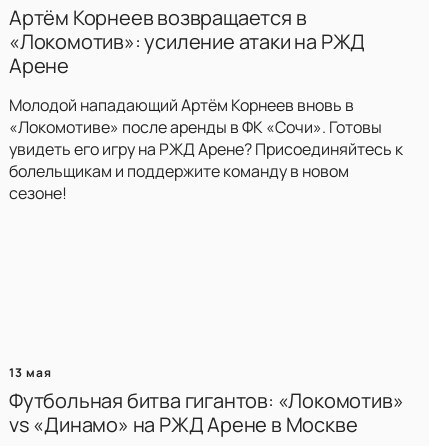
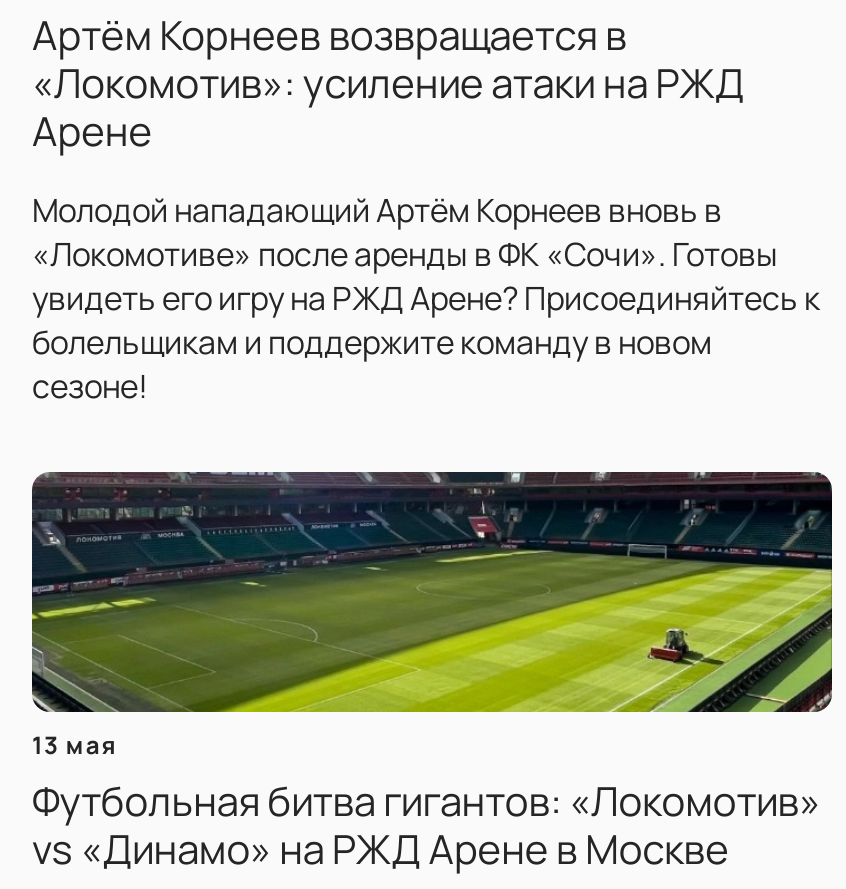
+ [image]
